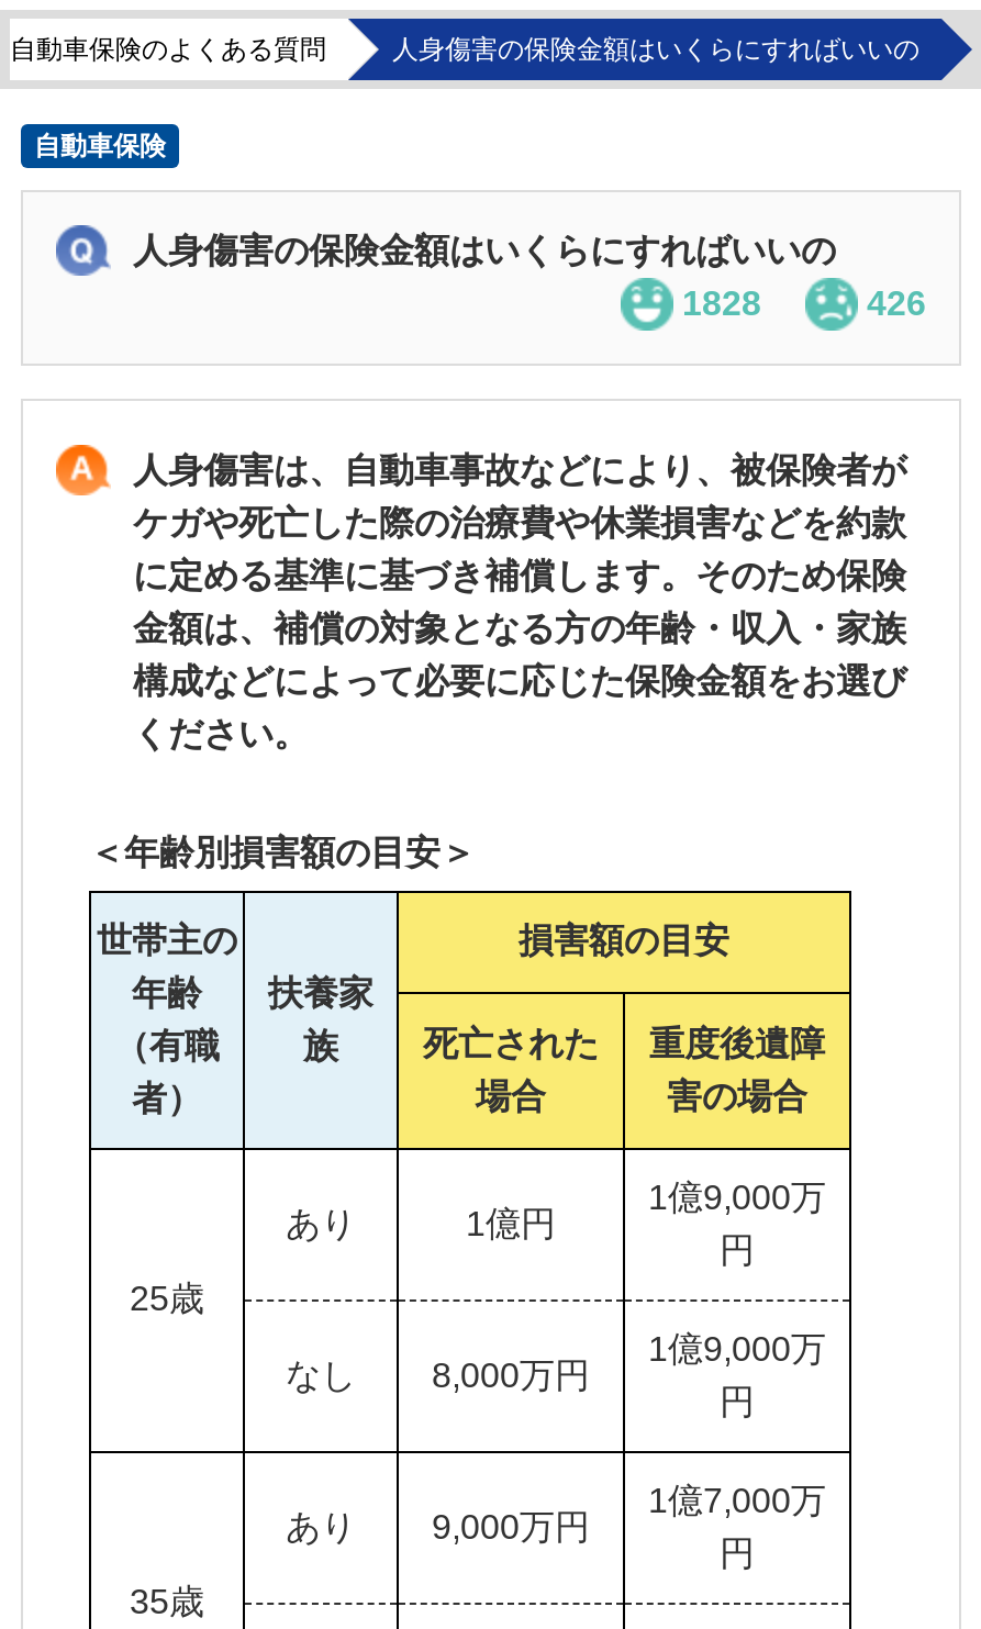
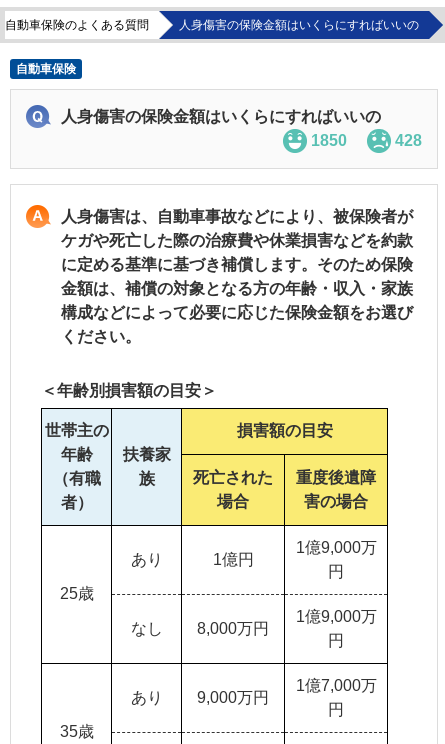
- 1828
+ 1850

- 426
+ 428
